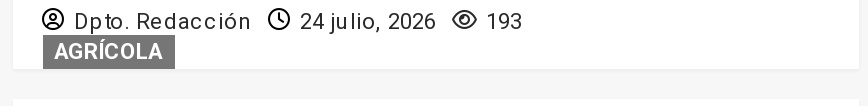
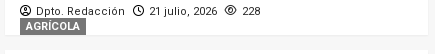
- 24 julio, 2026
+ 21 julio, 2026

- 193
+ 228
